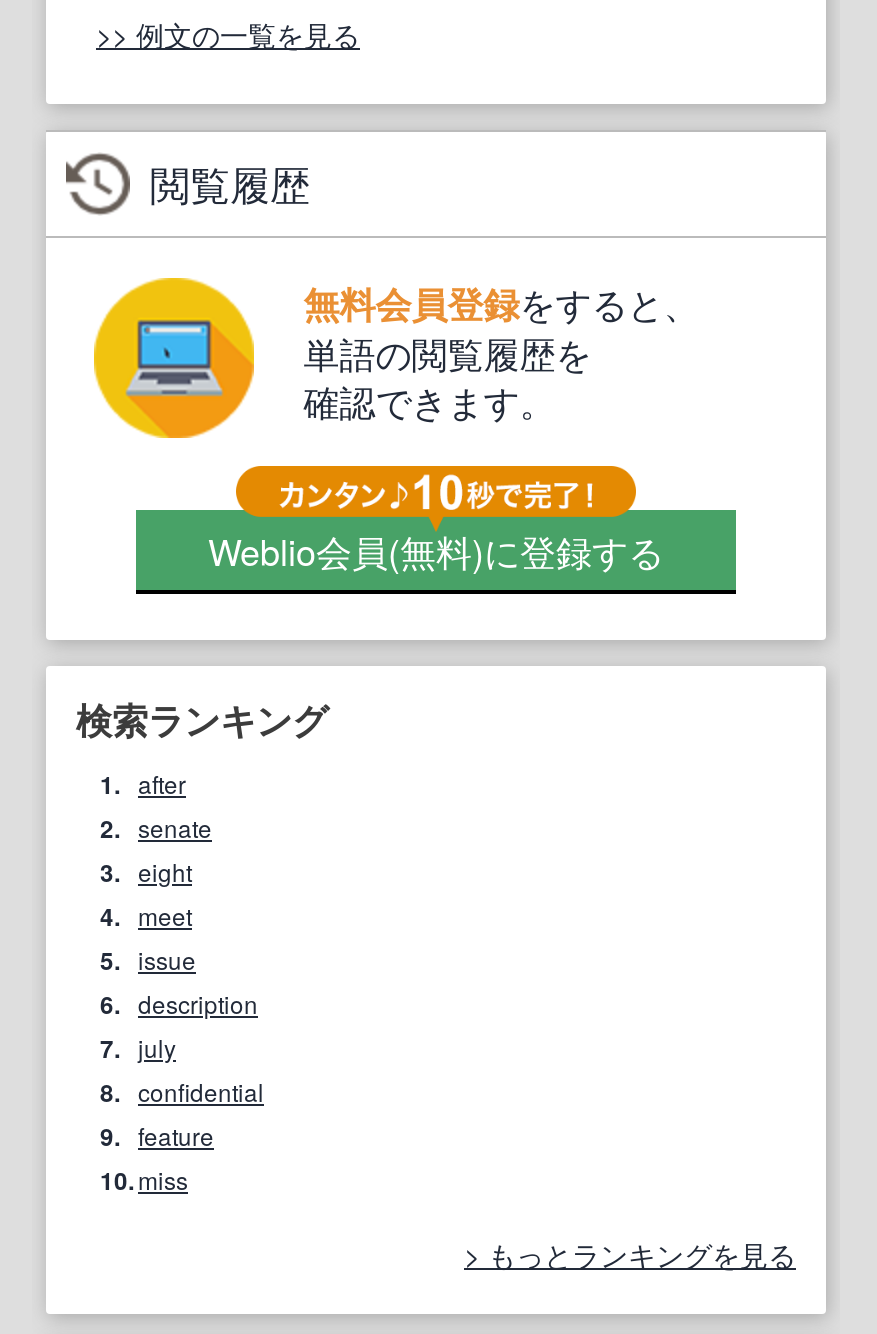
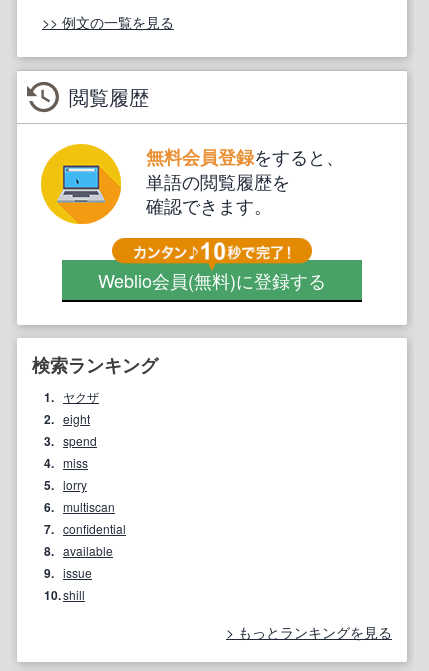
- 1. after
- 2. senate
- 3. eight
- 4. meet
- 5. issue
- 6. description
- 7. july
- 8. confidential
- 9. feature
- 10. miss
+ 1. ヤクザ
+ 2. eight
+ 3. spend
+ 4. miss
+ 5. lorry
+ 6. multiscan
+ 7. confidential
+ 8. available
+ 9. issue
+ 10. shill
